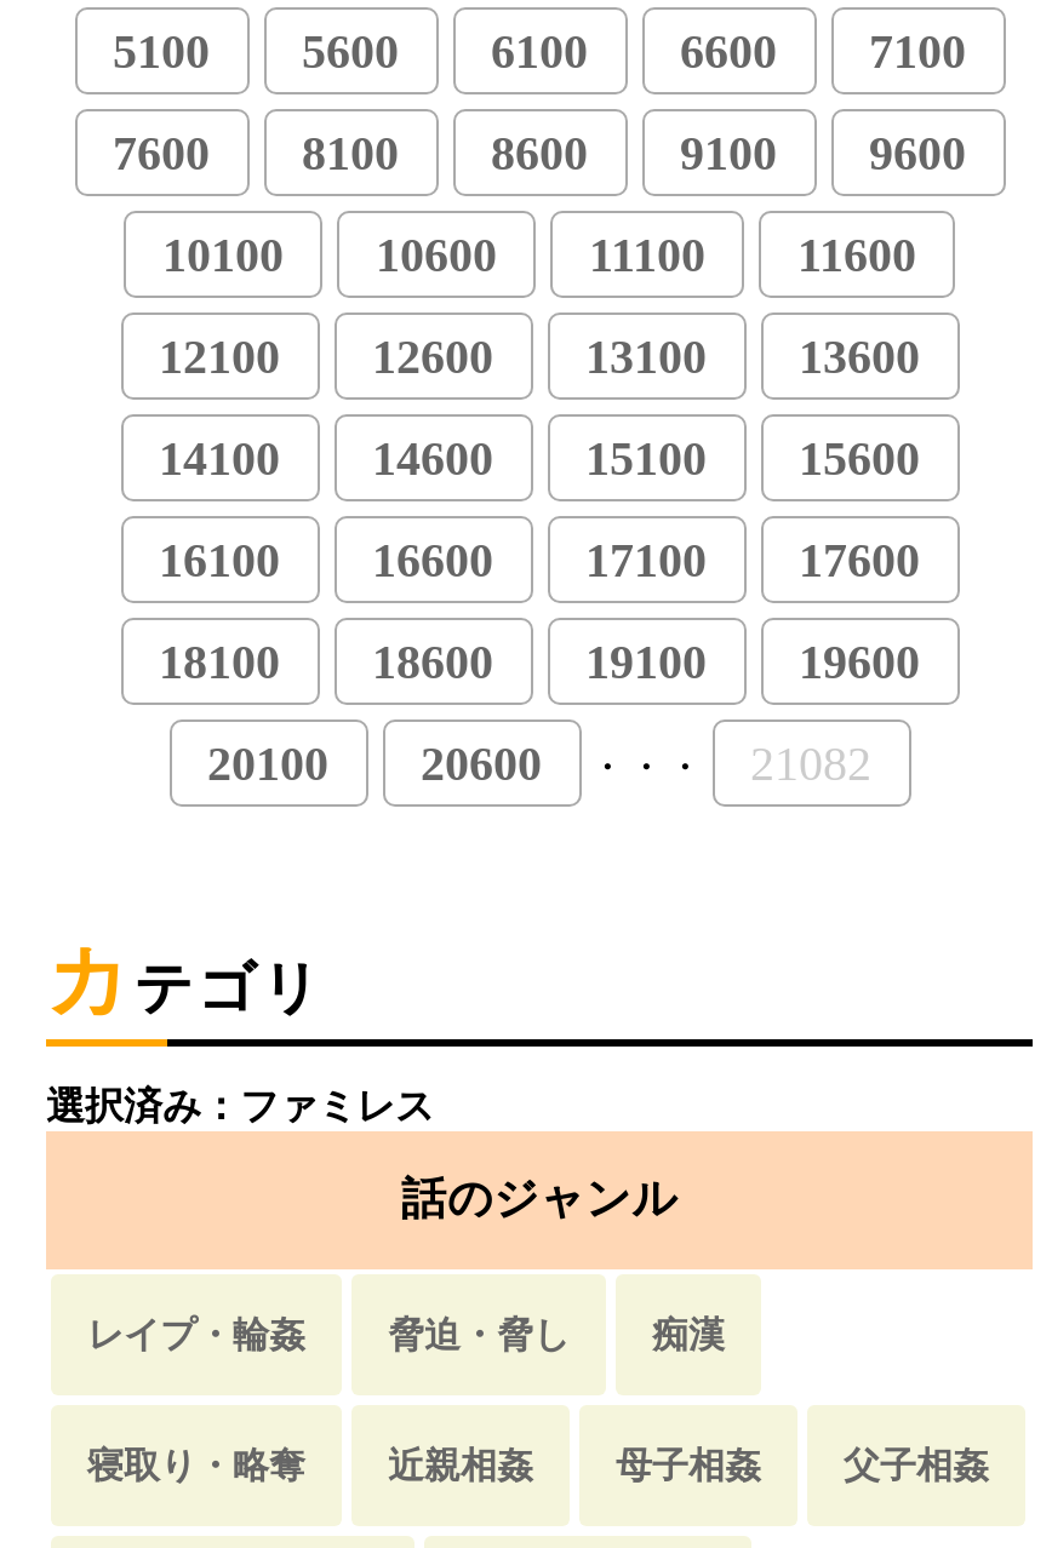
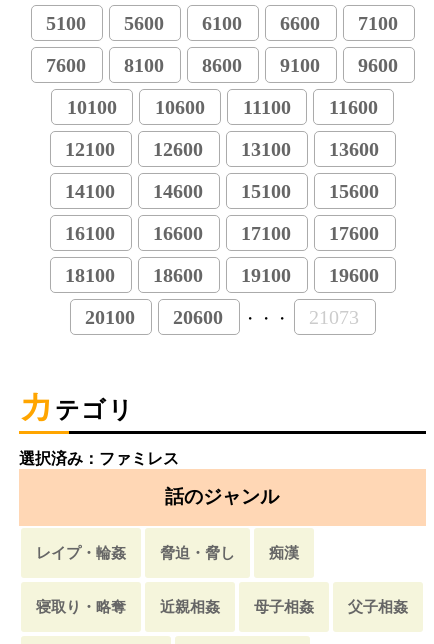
- 21082
+ 21073
